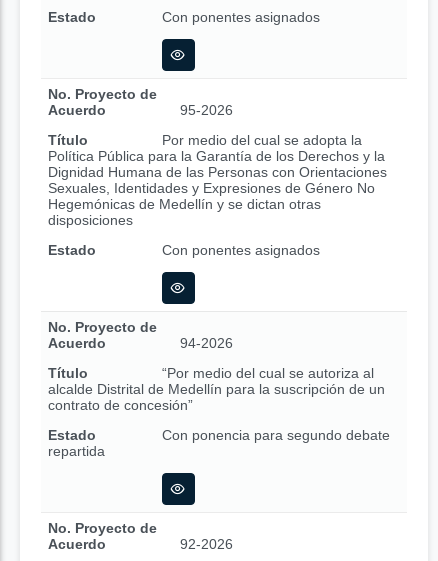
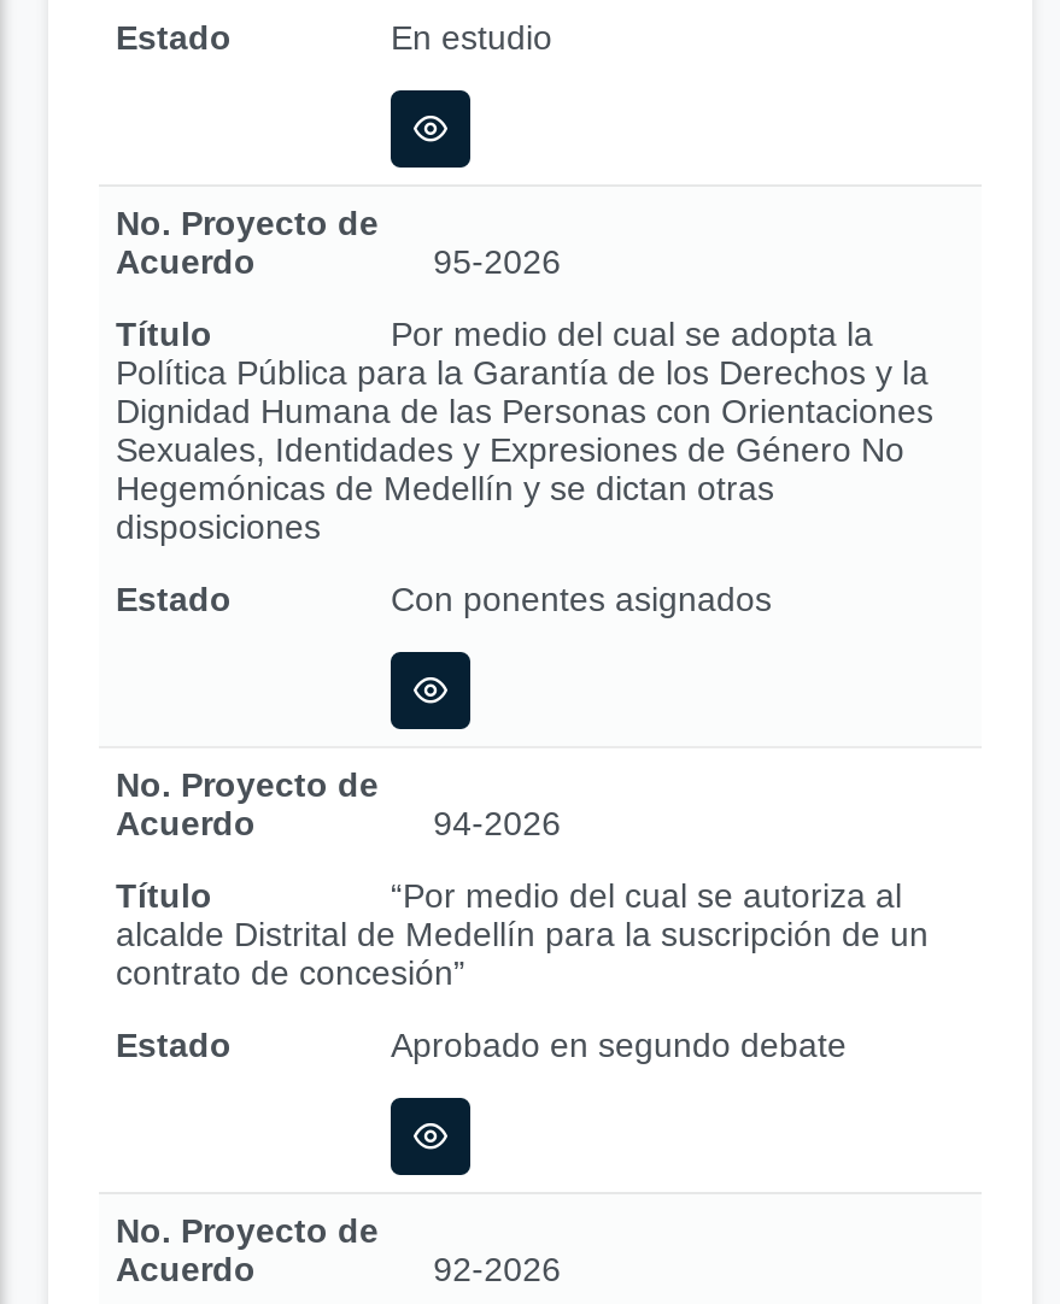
- Con ponentes asignados
+ En estudio

- Con ponencia para segundo debate
- repartida
+ Aprobado en segundo debate
